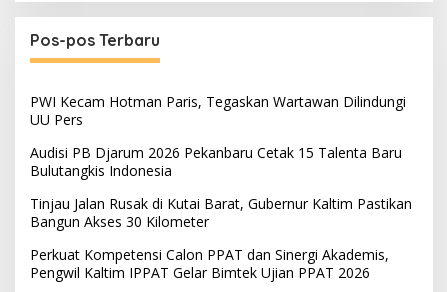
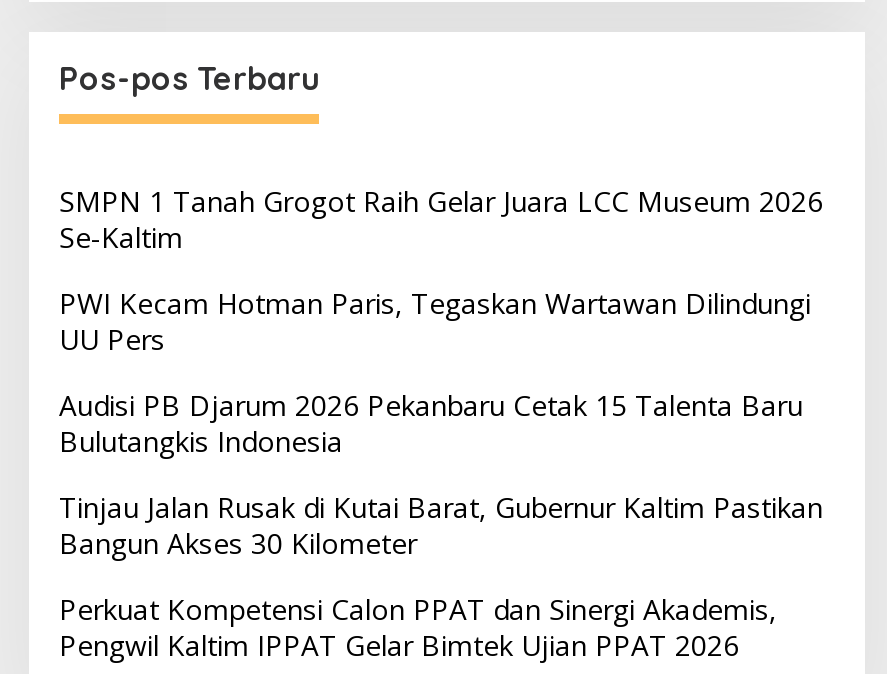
+ SMPN 1 Tanah Grogot Raih Gelar Juara LCC Museum 2026
+ Se-Kaltim
